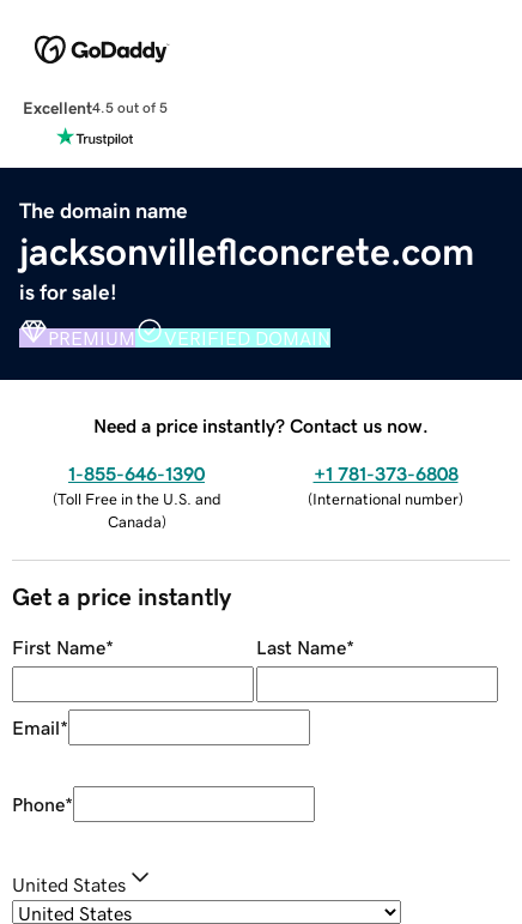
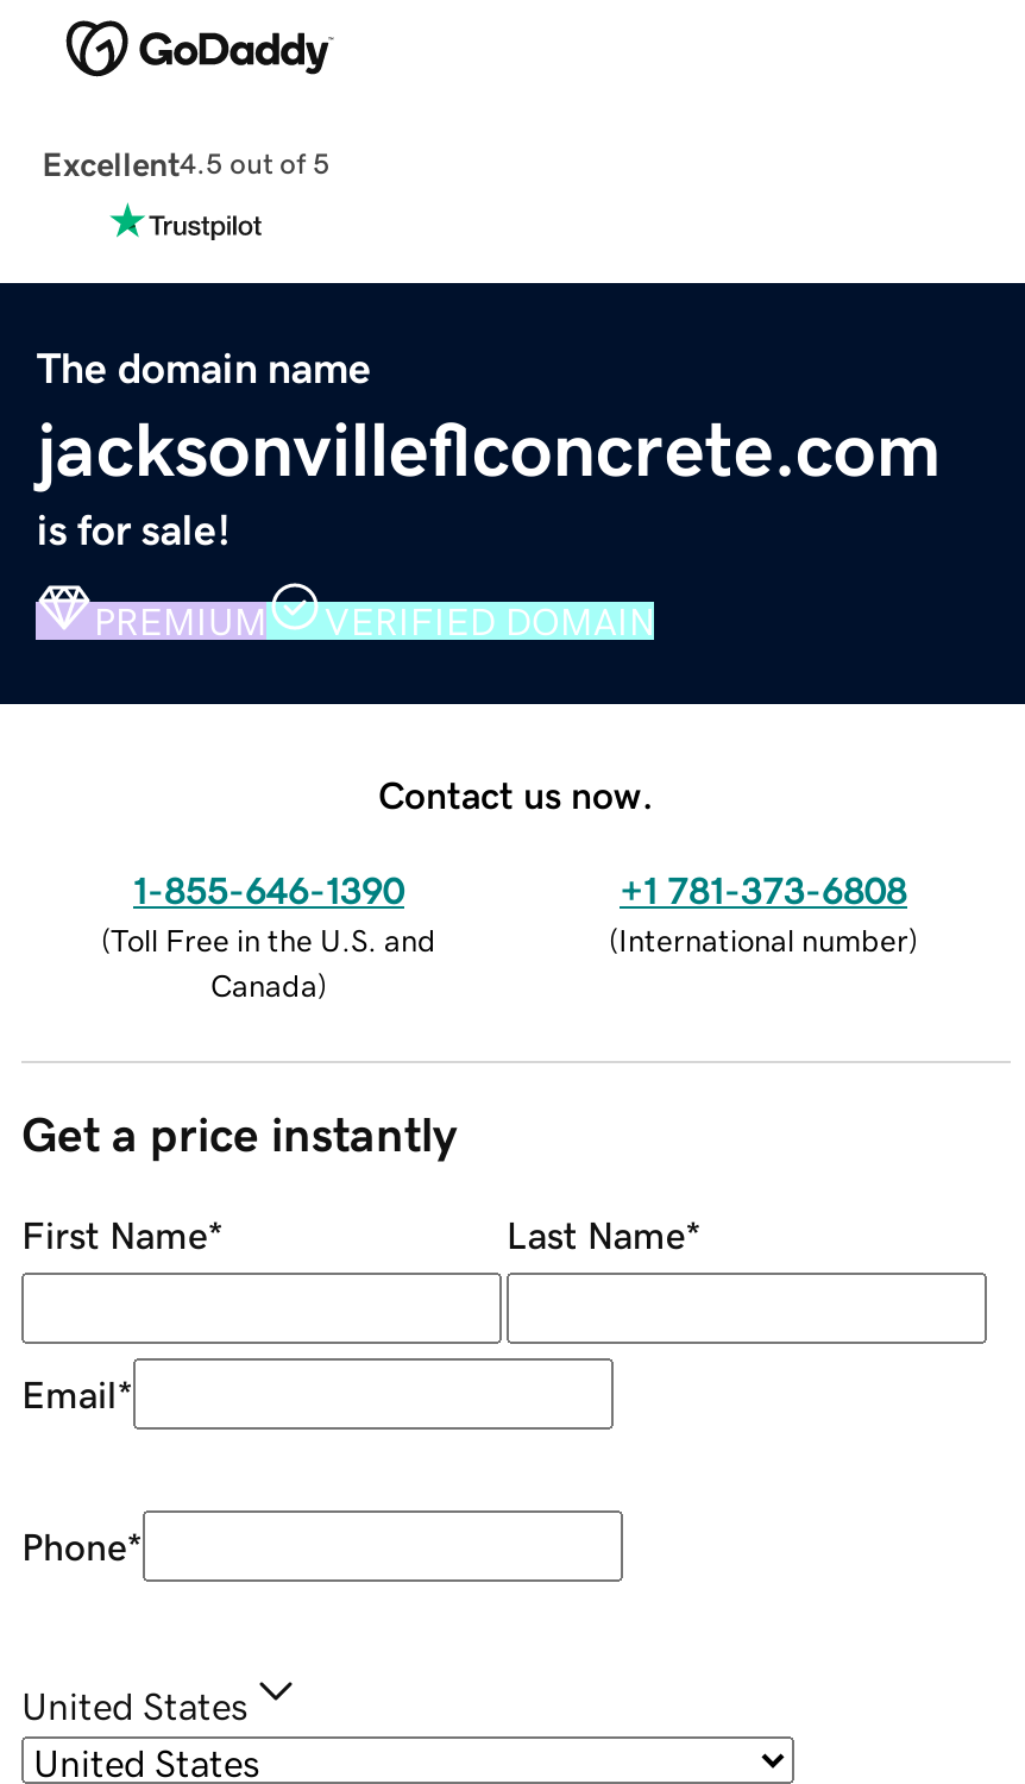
- Need a price instantly? Contact us now.
+ Contact us now.
